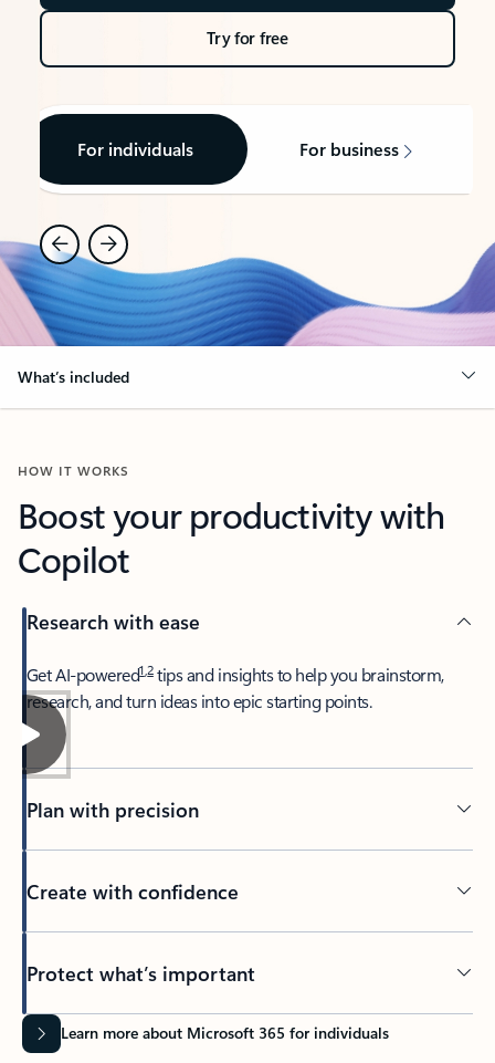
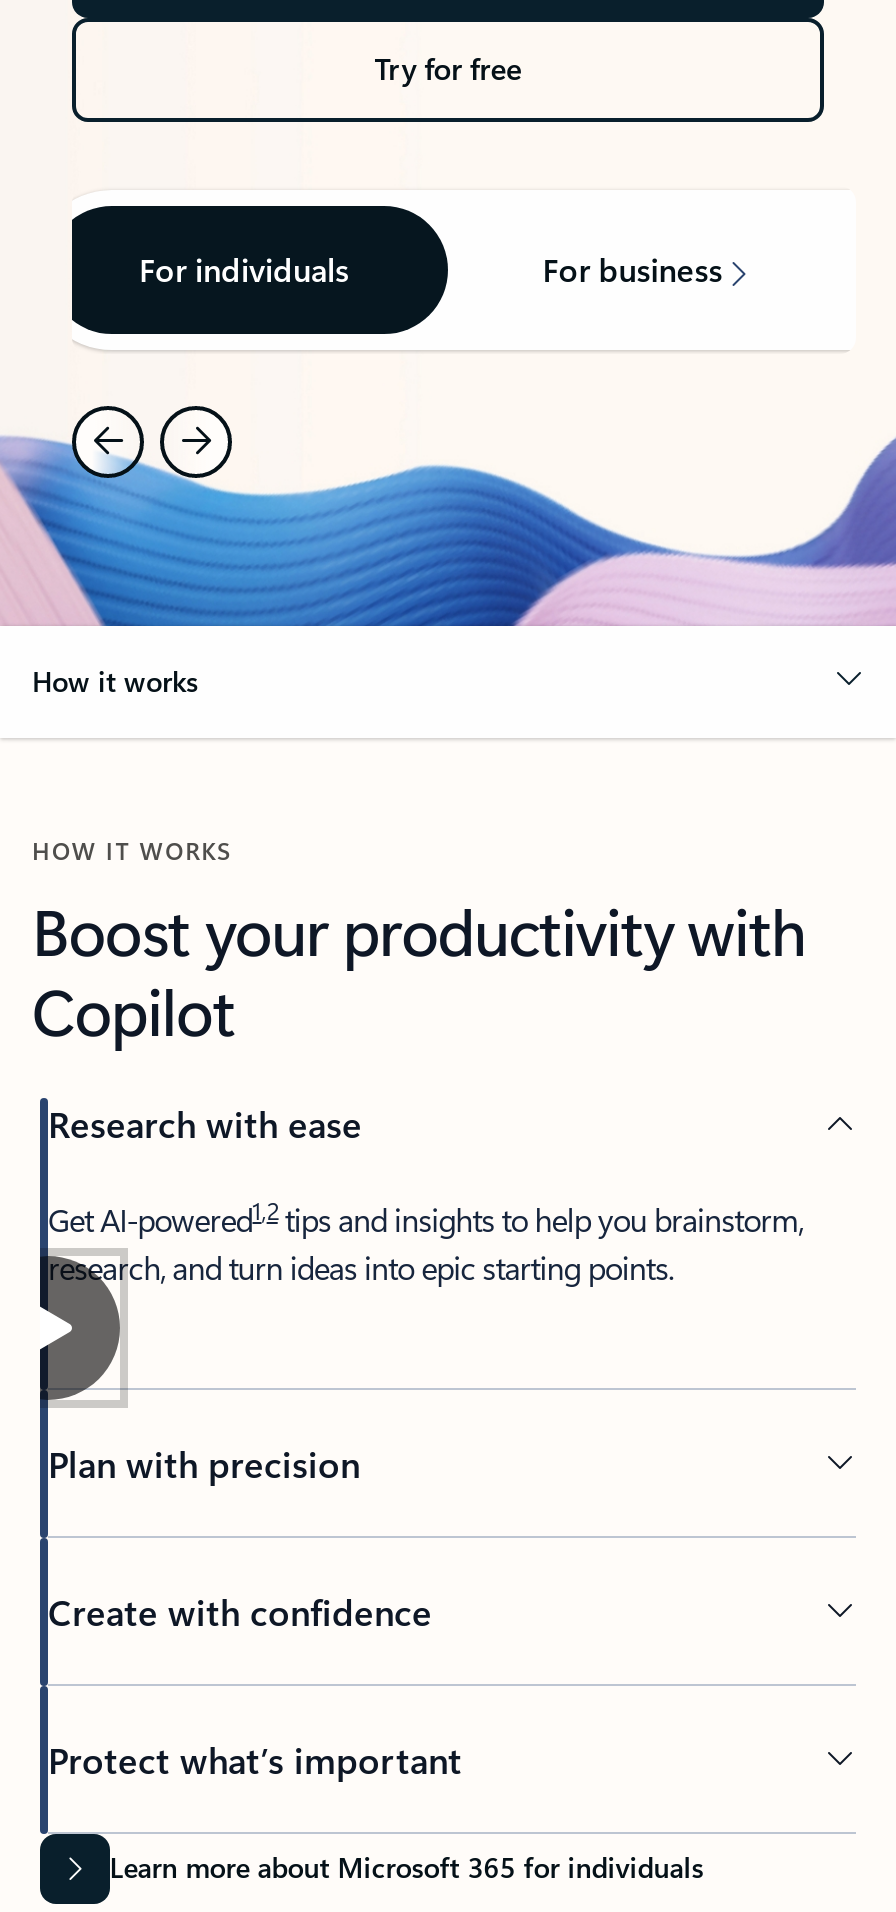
- What’s included
+ How it works
